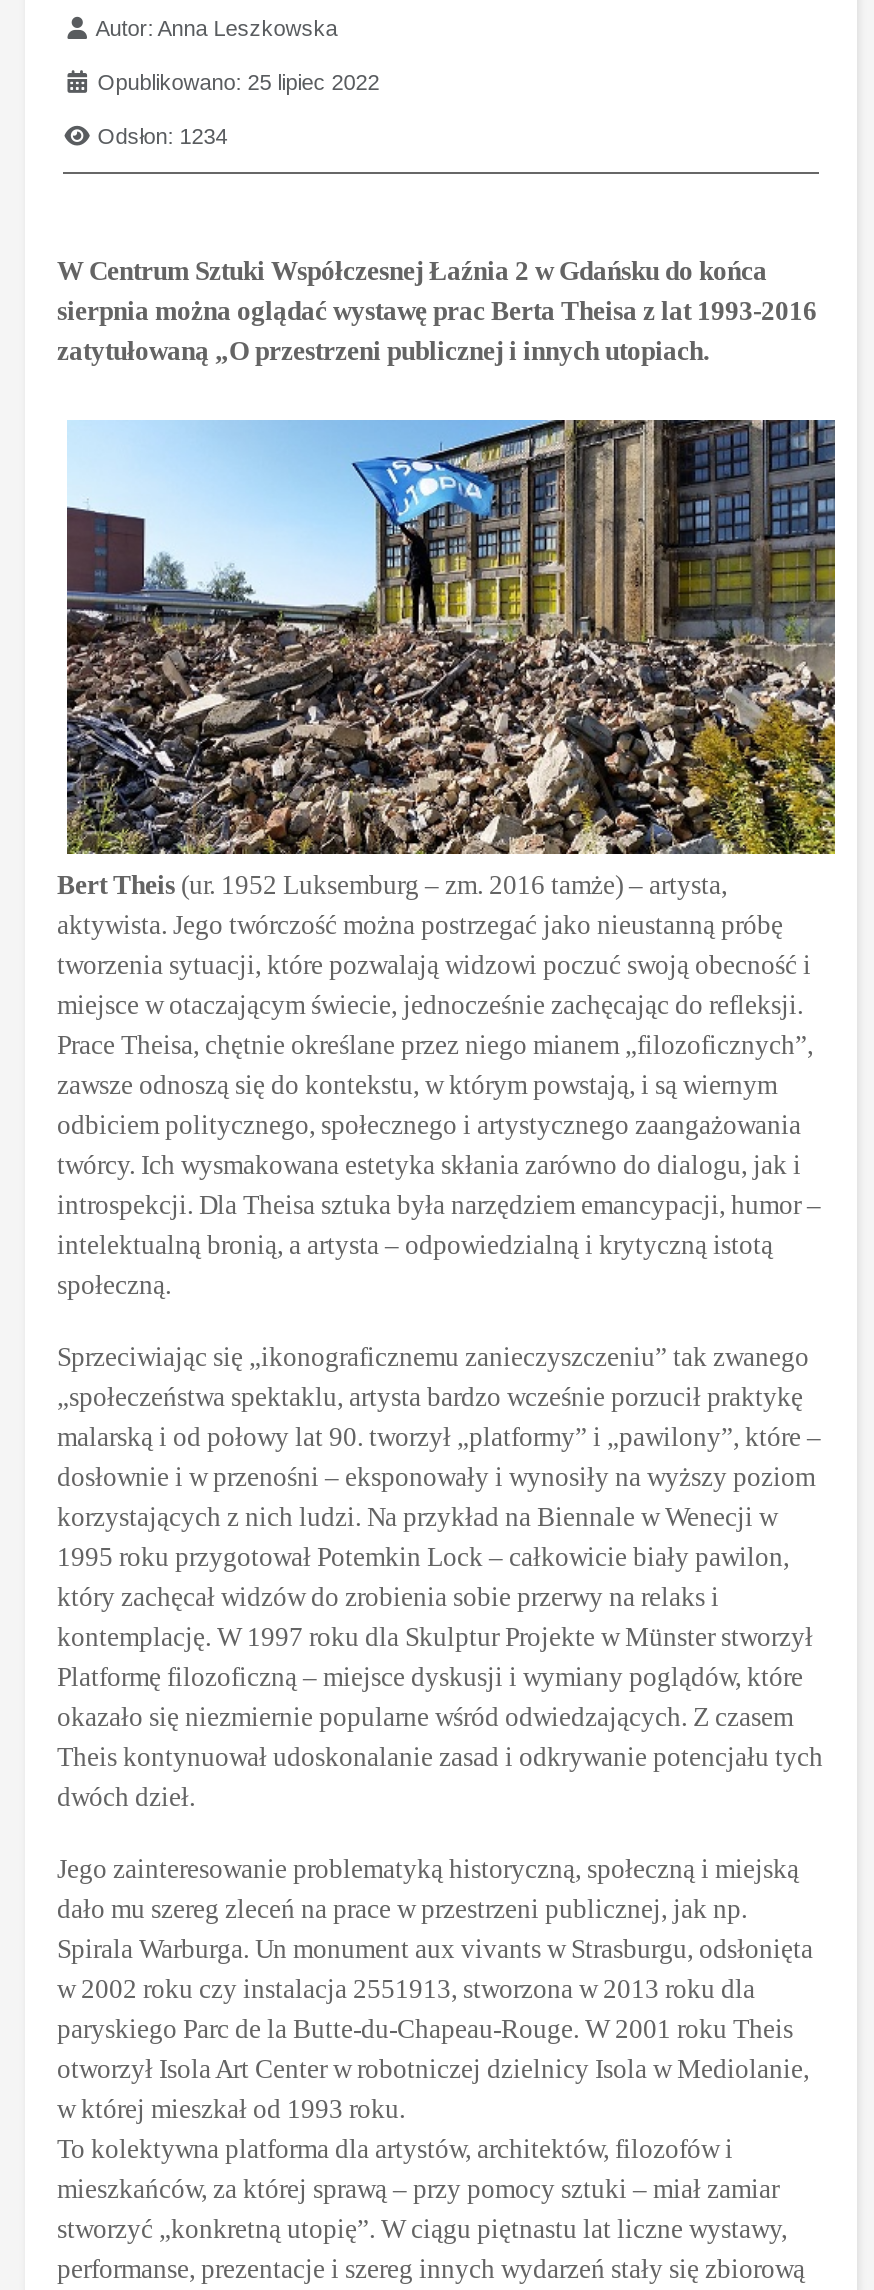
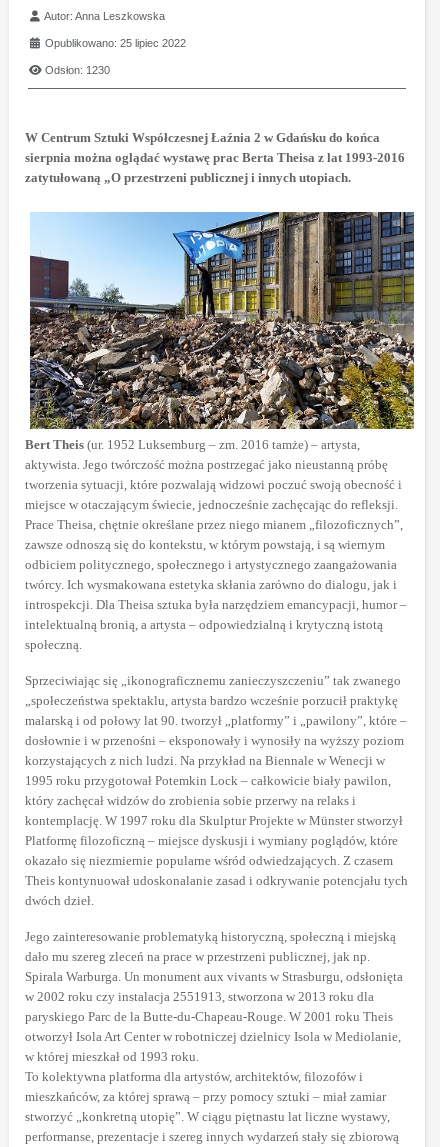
- Odsłon: 1234
+ Odsłon: 1230
